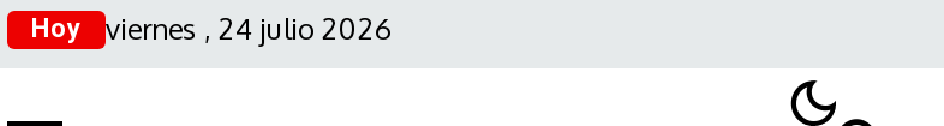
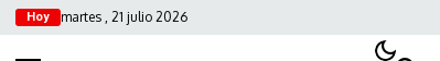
- viernes , 24 julio 2026
+ martes , 21 julio 2026
